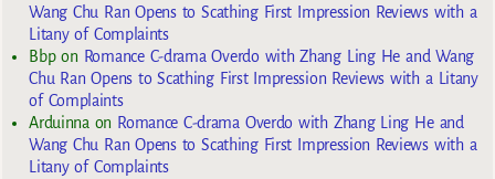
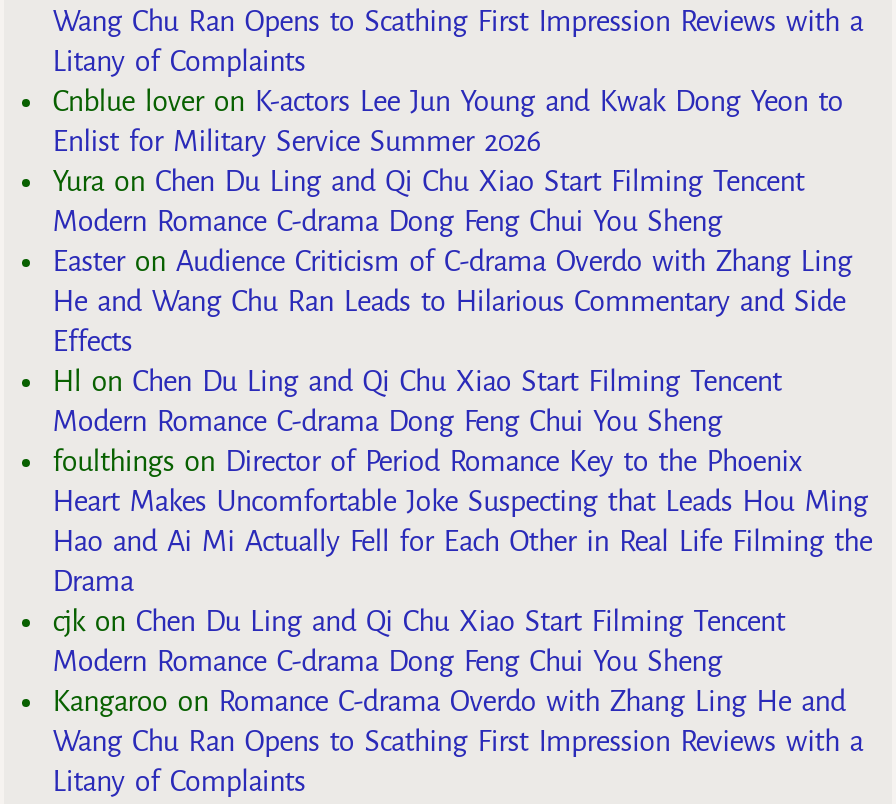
- Bbp on Romance C-drama Overdo with Zhang Ling He and Wang
- Chu Ran Opens to Scathing First Impression Reviews with a Litany
- of Complaints
- Arduinna on Romance C-drama Overdo with Zhang Ling He and
+ Cnblue lover on K-actors Lee Jun Young and Kwak Dong Yeon to
+ Enlist for Military Service Summer 2026
+ Yura on Chen Du Ling and Qi Chu Xiao Start Filming Tencent
+ Modern Romance C-drama Dong Feng Chui You Sheng
+ Easter on Audience Criticism of C-drama Overdo with Zhang Ling
+ He and Wang Chu Ran Leads to Hilarious Commentary and Side
+ Effects
+ Hl on Chen Du Ling and Qi Chu Xiao Start Filming Tencent
+ Modern Romance C-drama Dong Feng Chui You Sheng
+ foulthings on Director of Period Romance Key to the Phoenix
+ Heart Makes Uncomfortable Joke Suspecting that Leads Hou Ming
+ Hao and Ai Mi Actually Fell for Each Other in Real Life Filming the
+ Drama
+ cjk on Chen Du Ling and Qi Chu Xiao Start Filming Tencent
+ Modern Romance C-drama Dong Feng Chui You Sheng
+ Kangaroo on Romance C-drama Overdo with Zhang Ling He and
